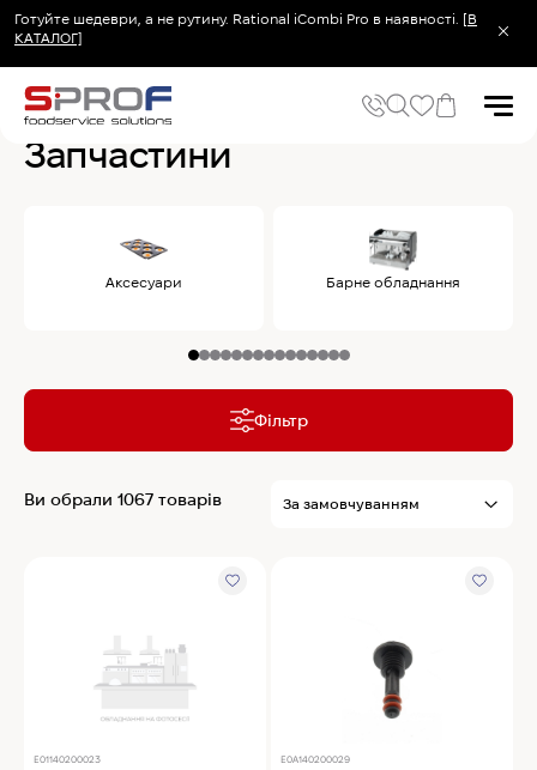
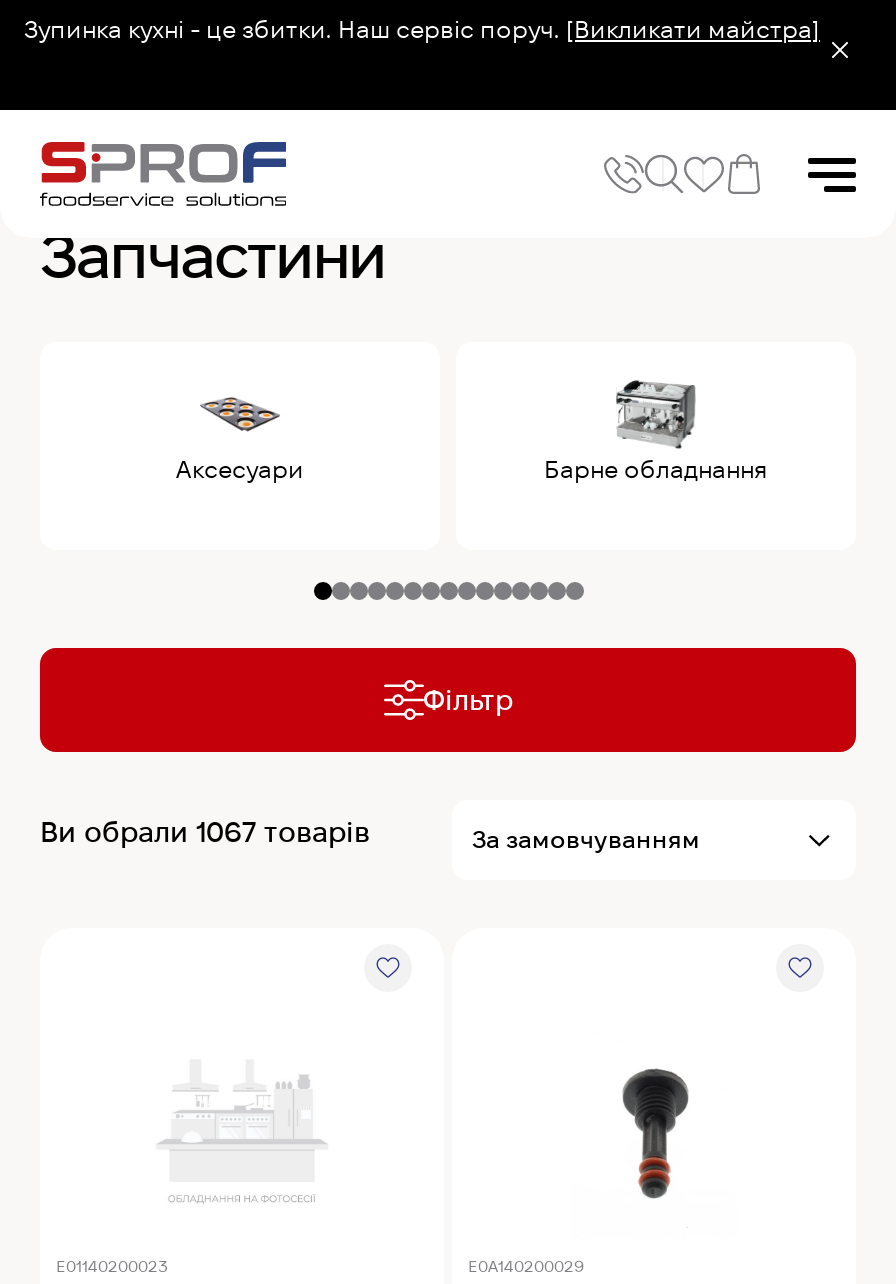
- Готуйте шедеври, а не рутину. Rational iCombi Pro в наявності. [В
- КАТАЛОГ]
+ Зупинка кухні - це збитки. Наш сервіс поруч. [Викликати майстра]
